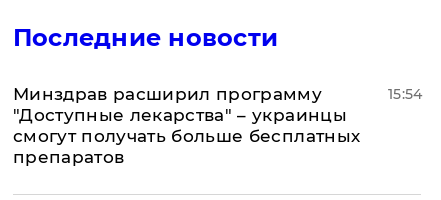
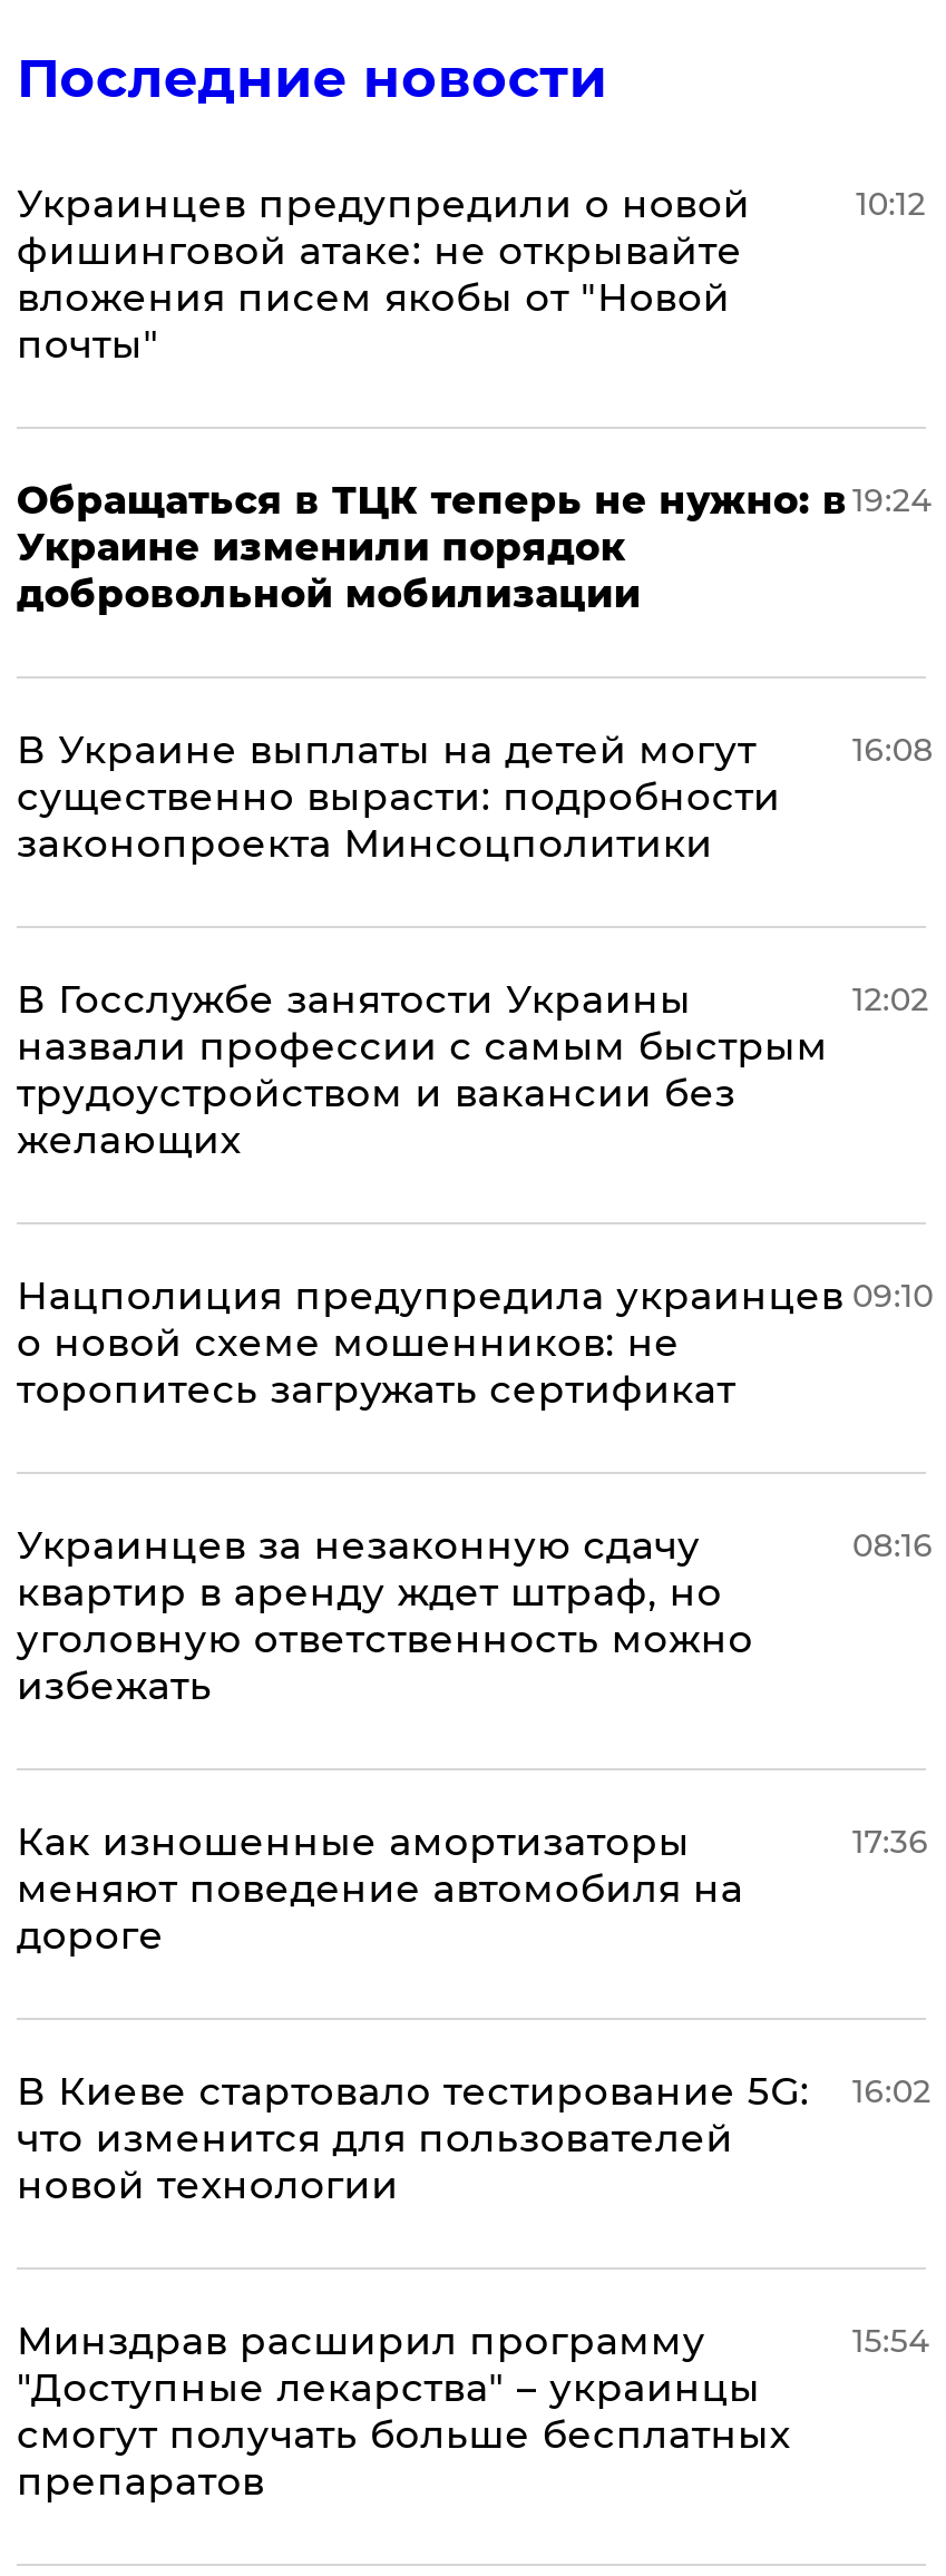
+ Украинцев предупредили о новой
+ фишинговой атаке: не открывайте
+ вложения писем якобы от "Новой
+ почты"

+ Обращаться в ТЦК теперь не нужно: в
+ Украине изменили порядок
+ добровольной мобилизации

+ В Украине выплаты на детей могут
+ существенно вырасти: подробности
+ законопроекта Минсоцполитики

+ В Госслужбе занятости Украины
+ назвали профессии с самым быстрым
+ трудоустройством и вакансии без
+ желающих

+ Нацполиция предупредила украинцев
+ о новой схеме мошенников: не
+ торопитесь загружать сертификат

+ Украинцев за незаконную сдачу
+ квартир в аренду ждет штраф, но
+ уголовную ответственность можно
+ избежать

+ Как изношенные амортизаторы
+ меняют поведение автомобиля на
+ дороге

+ В Киеве стартовало тестирование 5G:
+ что изменится для пользователей
+ новой технологии

+ 19:24

+ 16:08

+ 12:02

+ 09:10

+ 08:16

+ 17:36

+ 16:02

+ 10:12
